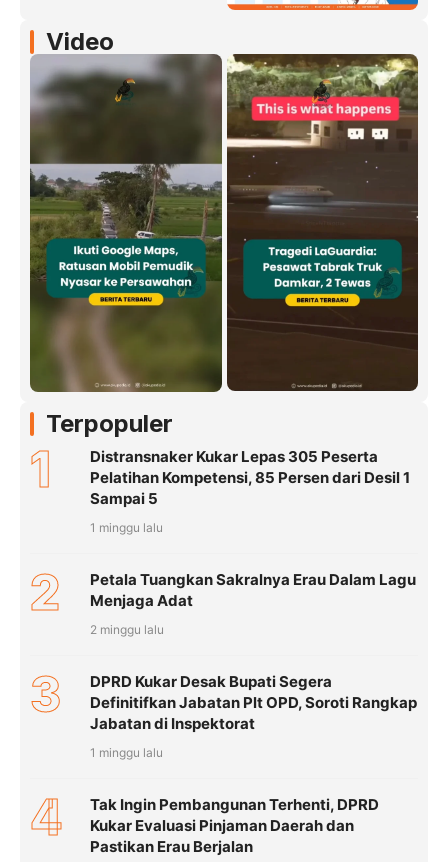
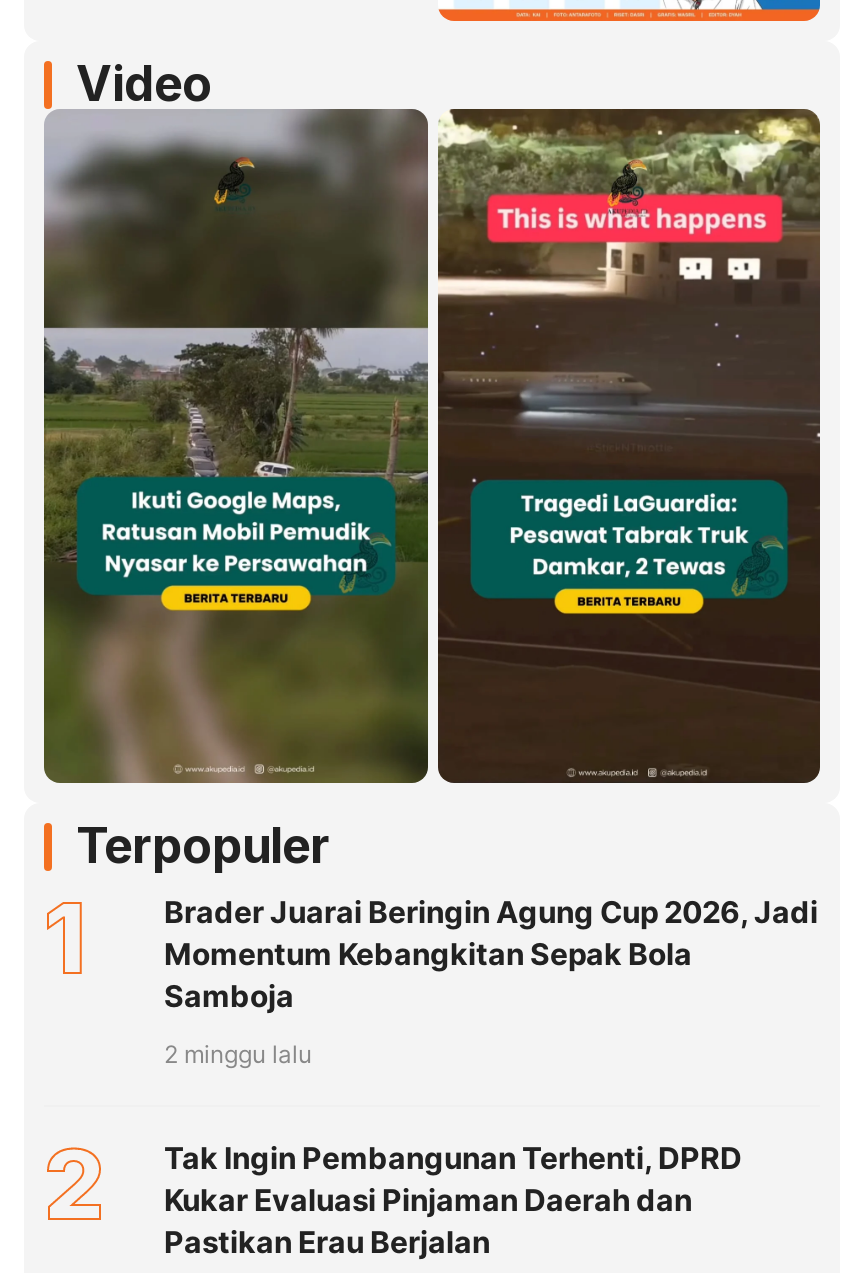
- Distransnaker Kukar Lepas 305 Peserta
- Pelatihan Kompetensi, 85 Persen dari Desil 1
- Sampai 5
+ Brader Juarai Beringin Agung Cup 2026, Jadi
+ Momentum Kebangkitan Sepak Bola
+ Samboja

- 1 minggu lalu
+ 2 minggu lalu

- Petala Tuangkan Sakralnya Erau Dalam Lagu
- Menjaga Adat
- 2 minggu lalu
- 3
- DPRD Kukar Desak Bupati Segera
- Definitifkan Jabatan Plt OPD, Soroti Rangkap
- Jabatan di Inspektorat
- 1 minggu lalu
- 4
